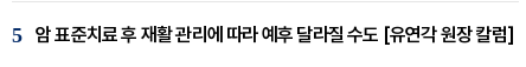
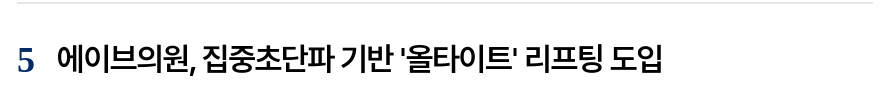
- 암 표준치료 후 재활 관리에 따라 예후 달라질 수도 [유연각 원장 칼럼]
+ 에이브의원, 집중초단파 기반 '올타이트' 리프팅 도입
